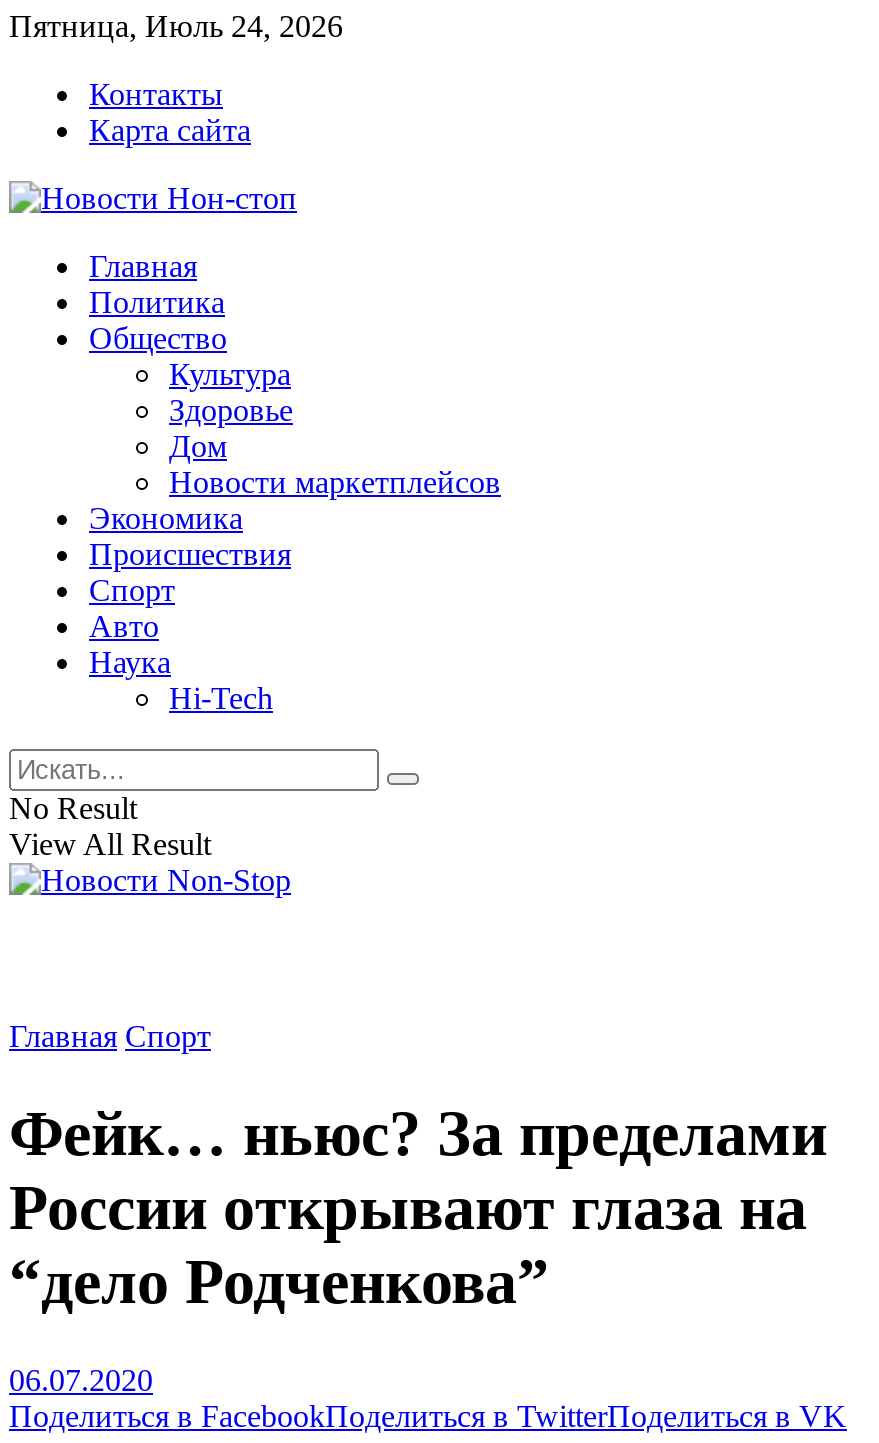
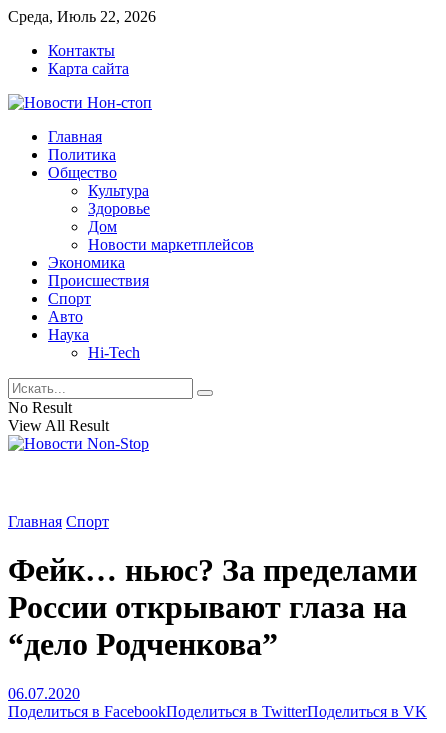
- Пятница, Июль 24, 2026
+ Среда, Июль 22, 2026
